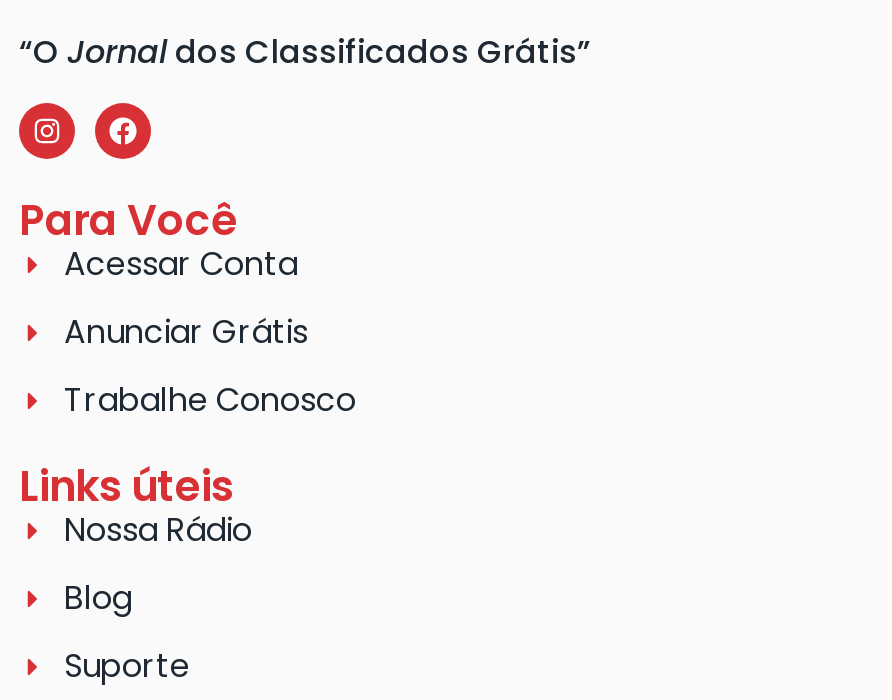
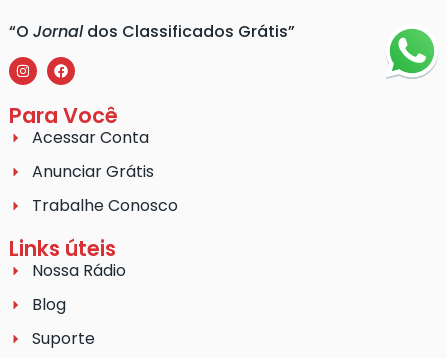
+ [image]
